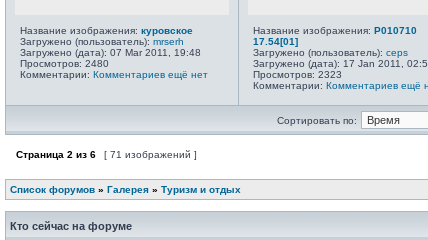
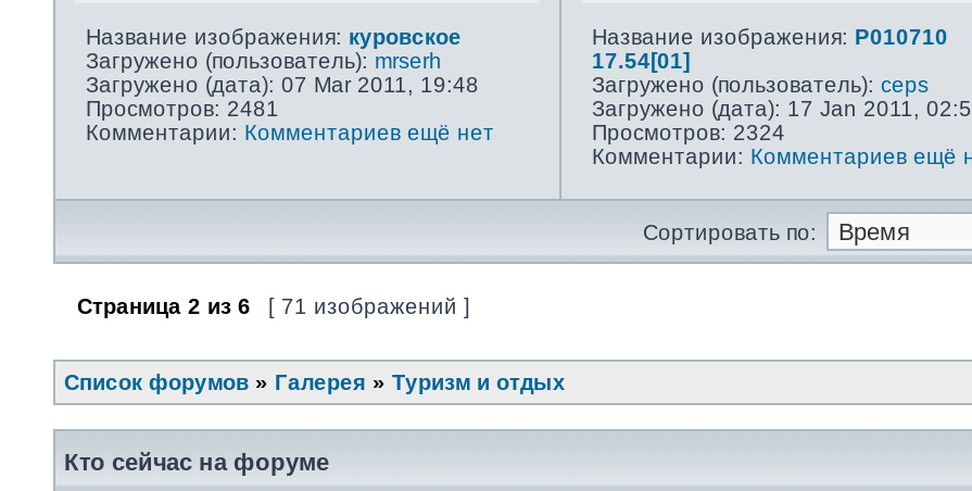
- Просмотров: 2480
+ Просмотров: 2481

- Просмотров: 2323
+ Просмотров: 2324
